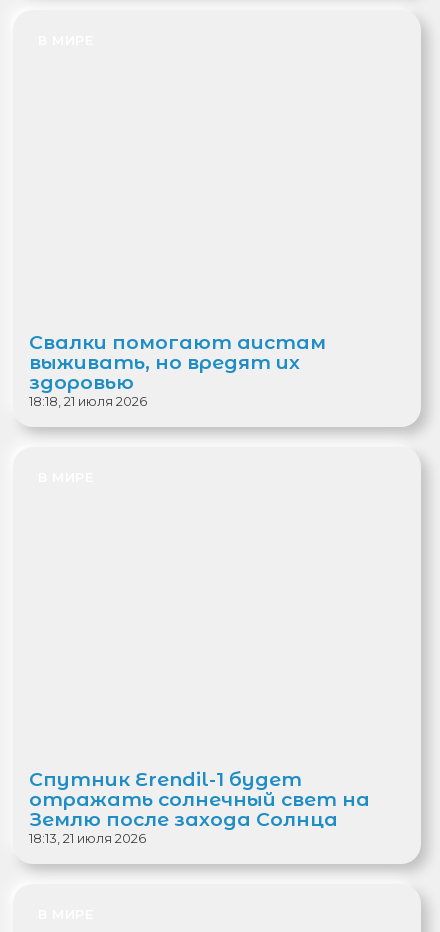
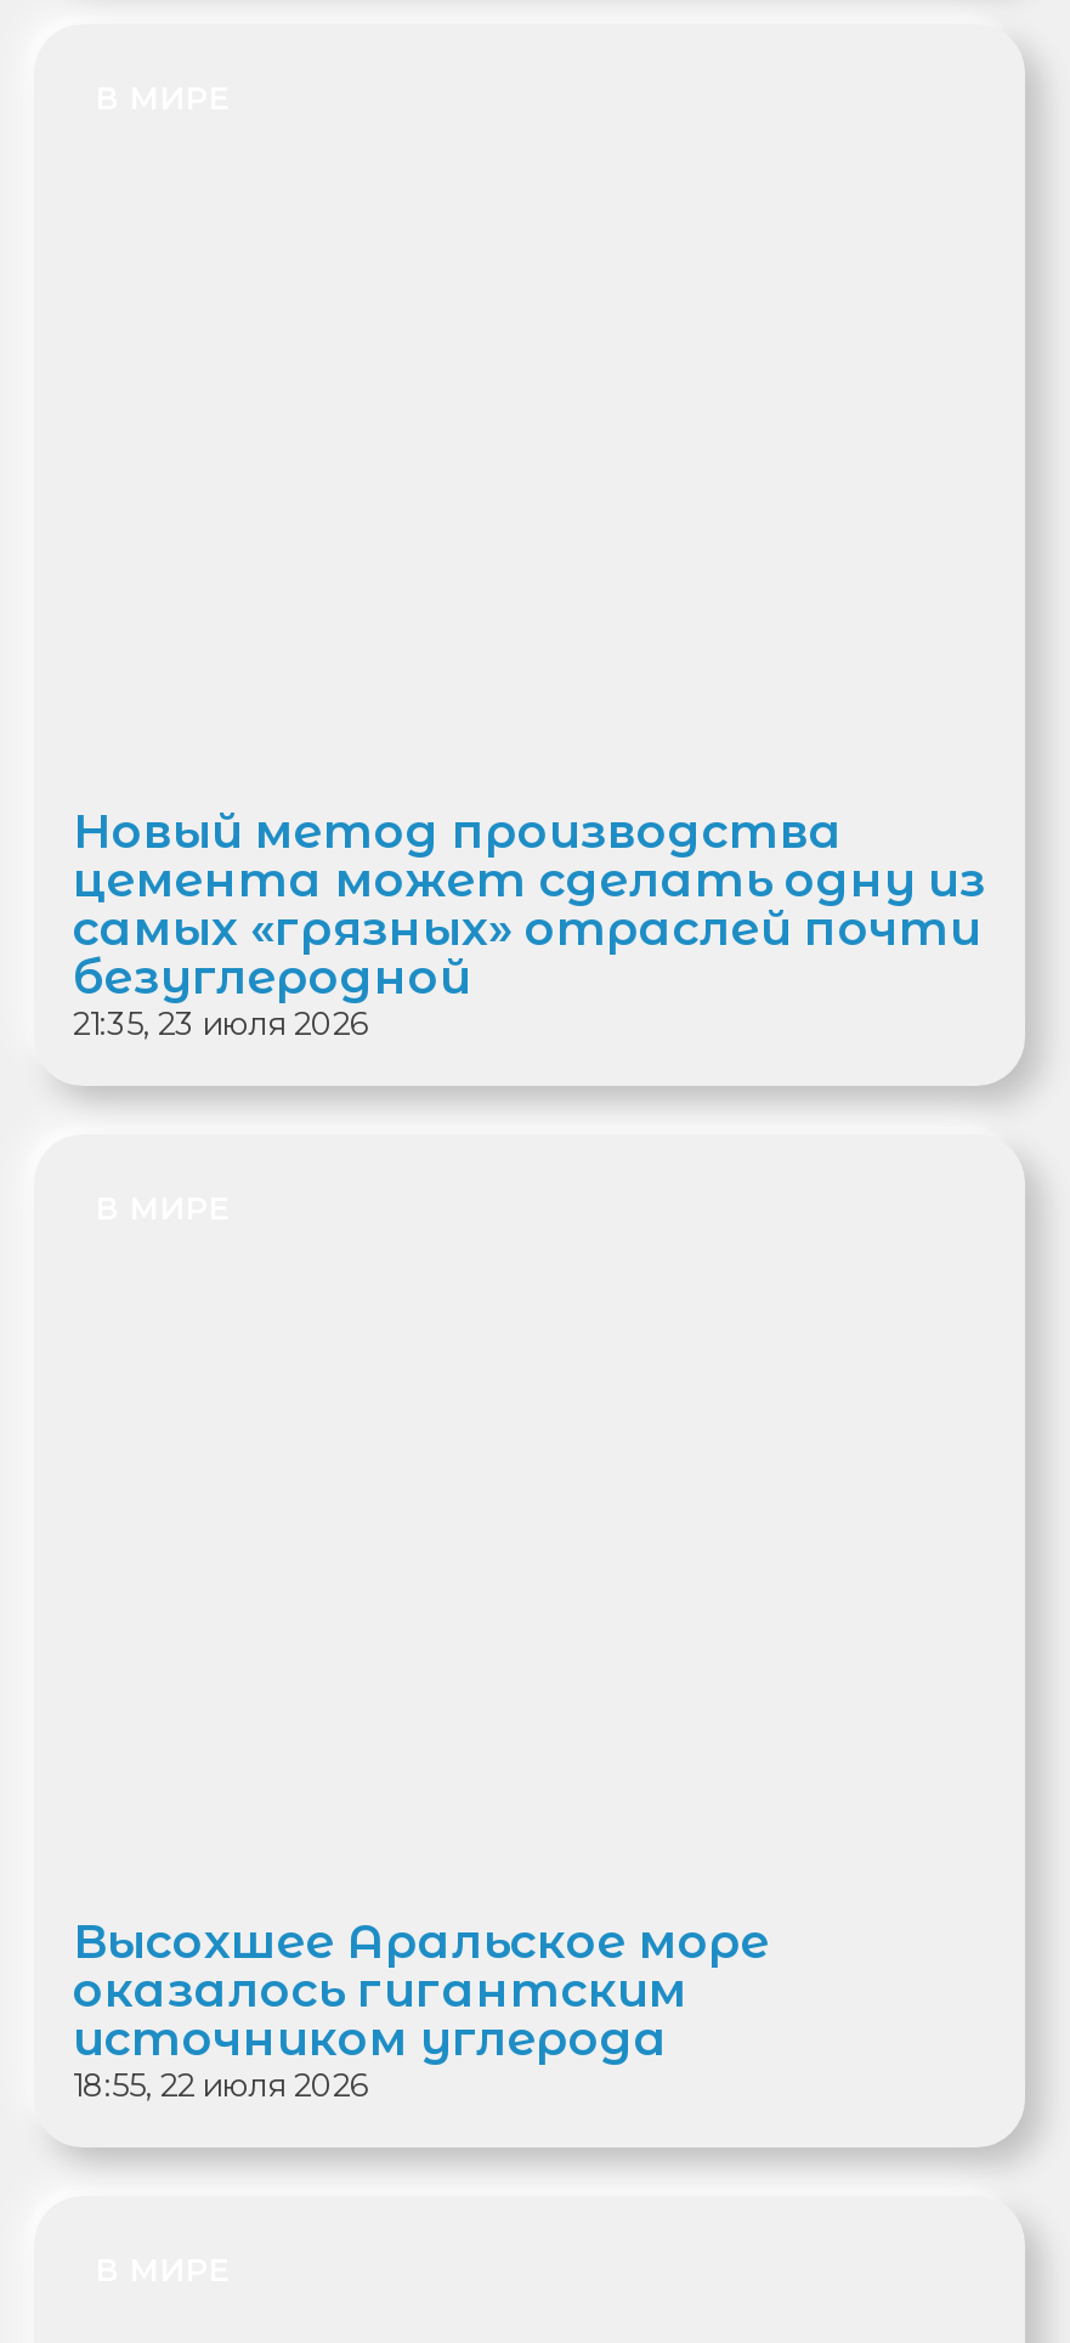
- Свалки помогают аистам
- выживать, но вредят их
- здоровью
- 18:18, 21 июля 2026
+ Новый метод производства
+ цемента может сделать одну из
+ самых «грязных» отраслей почти
+ безуглеродной
+ 21:35, 23 июля 2026

- Спутник Erendil-1 будет
- отражать солнечный свет на
- Землю после захода Солнца
- 18:13, 21 июля 2026
+ Высохшее Аральское море
+ оказалось гигантским
+ источником углерода
+ 18:55, 22 июля 2026
